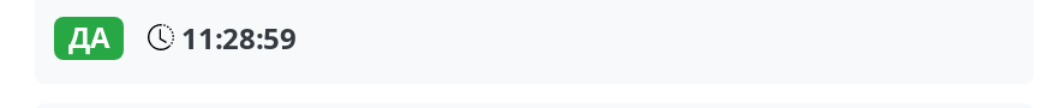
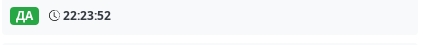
- ДА 11:28:59
+ ДА 22:23:52
